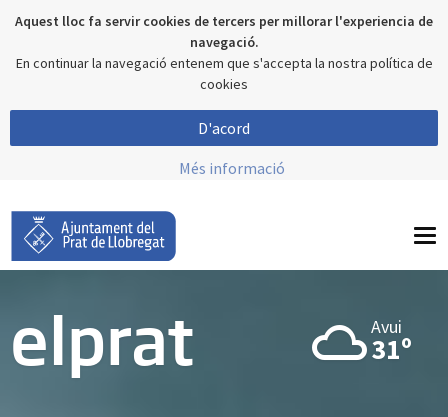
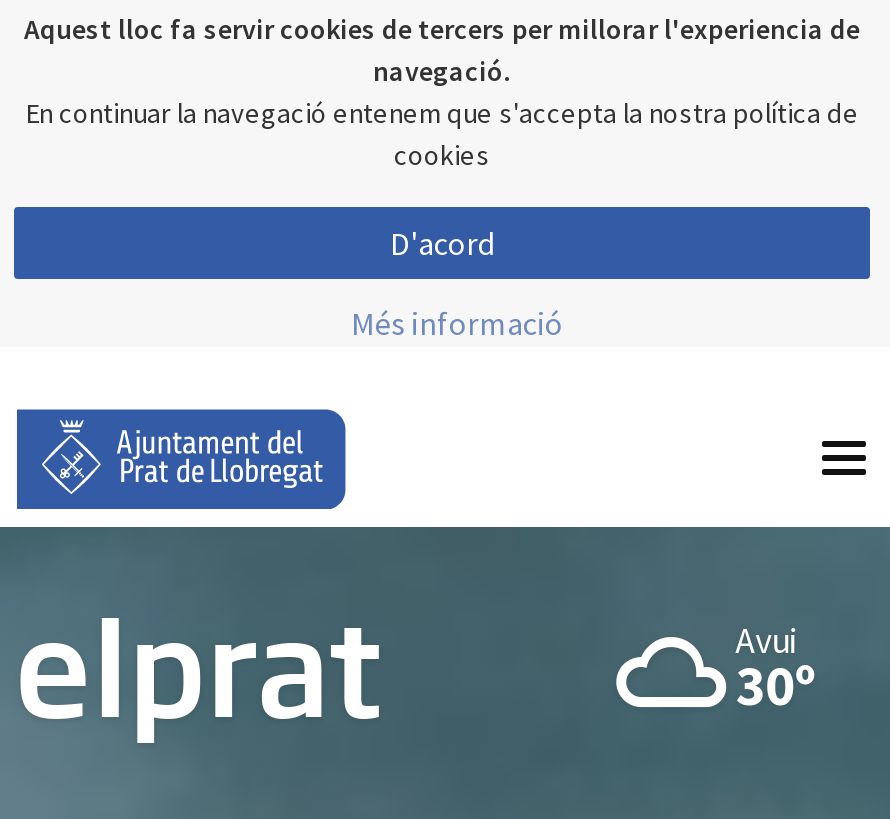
- 31º
+ 30º
